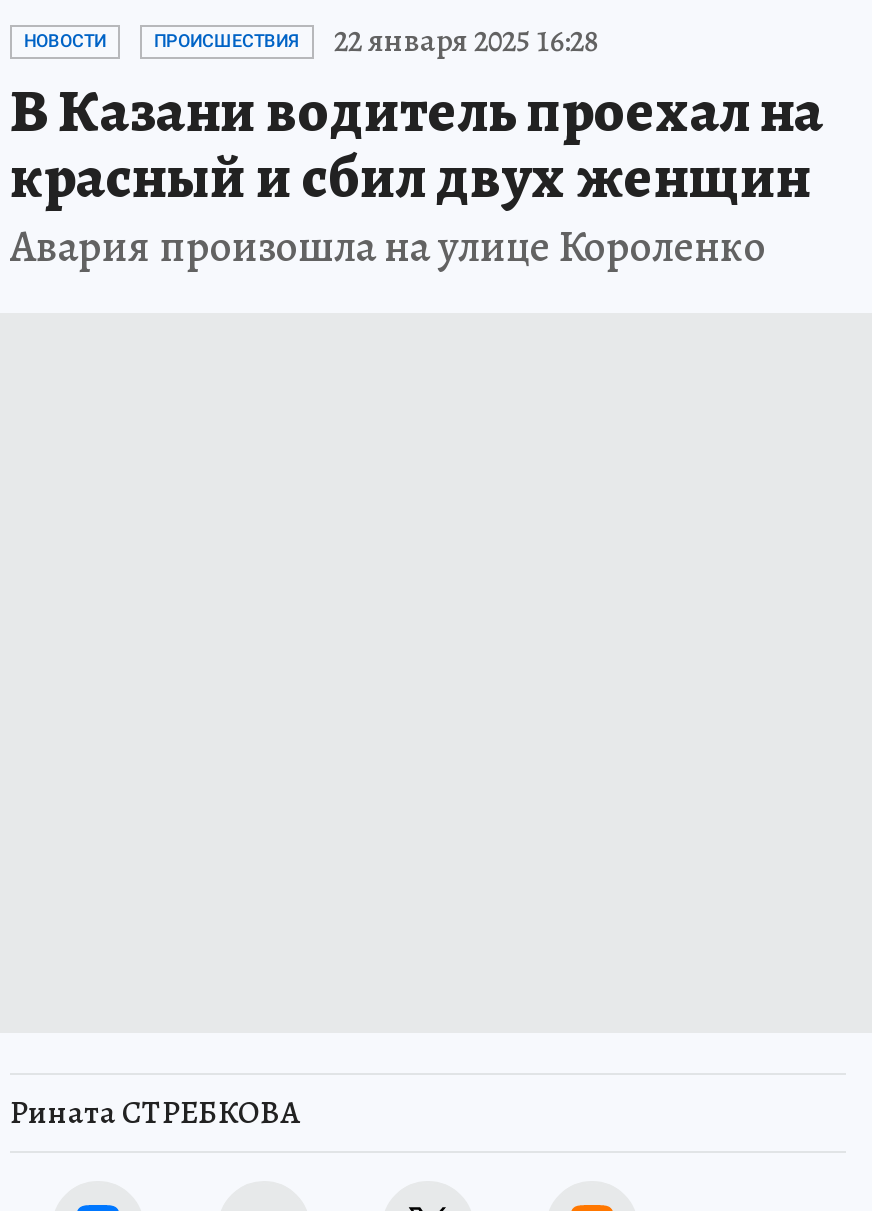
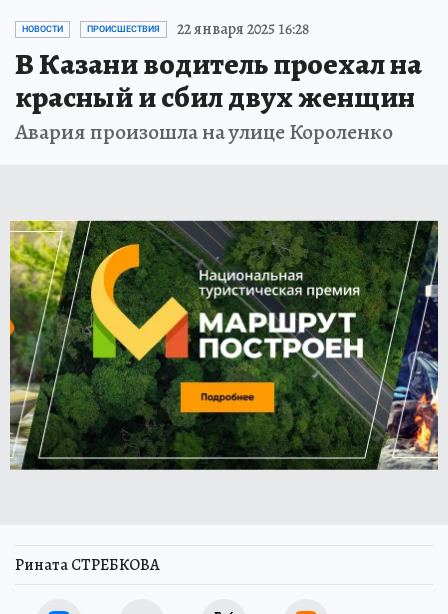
+ [image]
